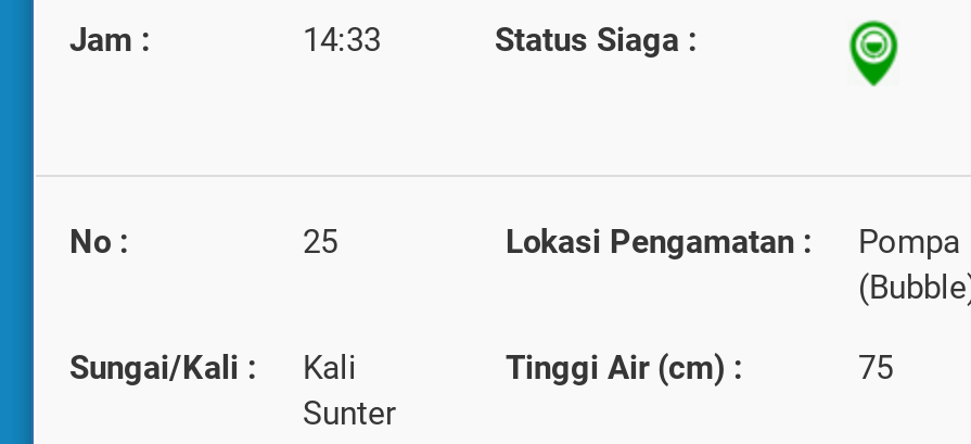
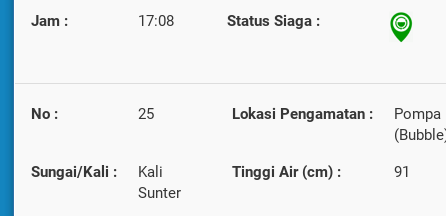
- 14:33
+ 17:08

- 75
+ 91
